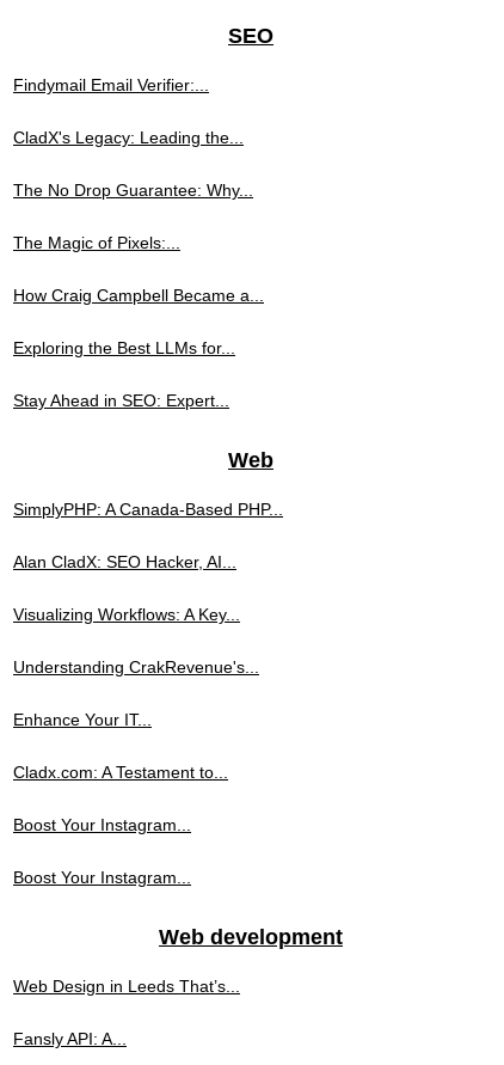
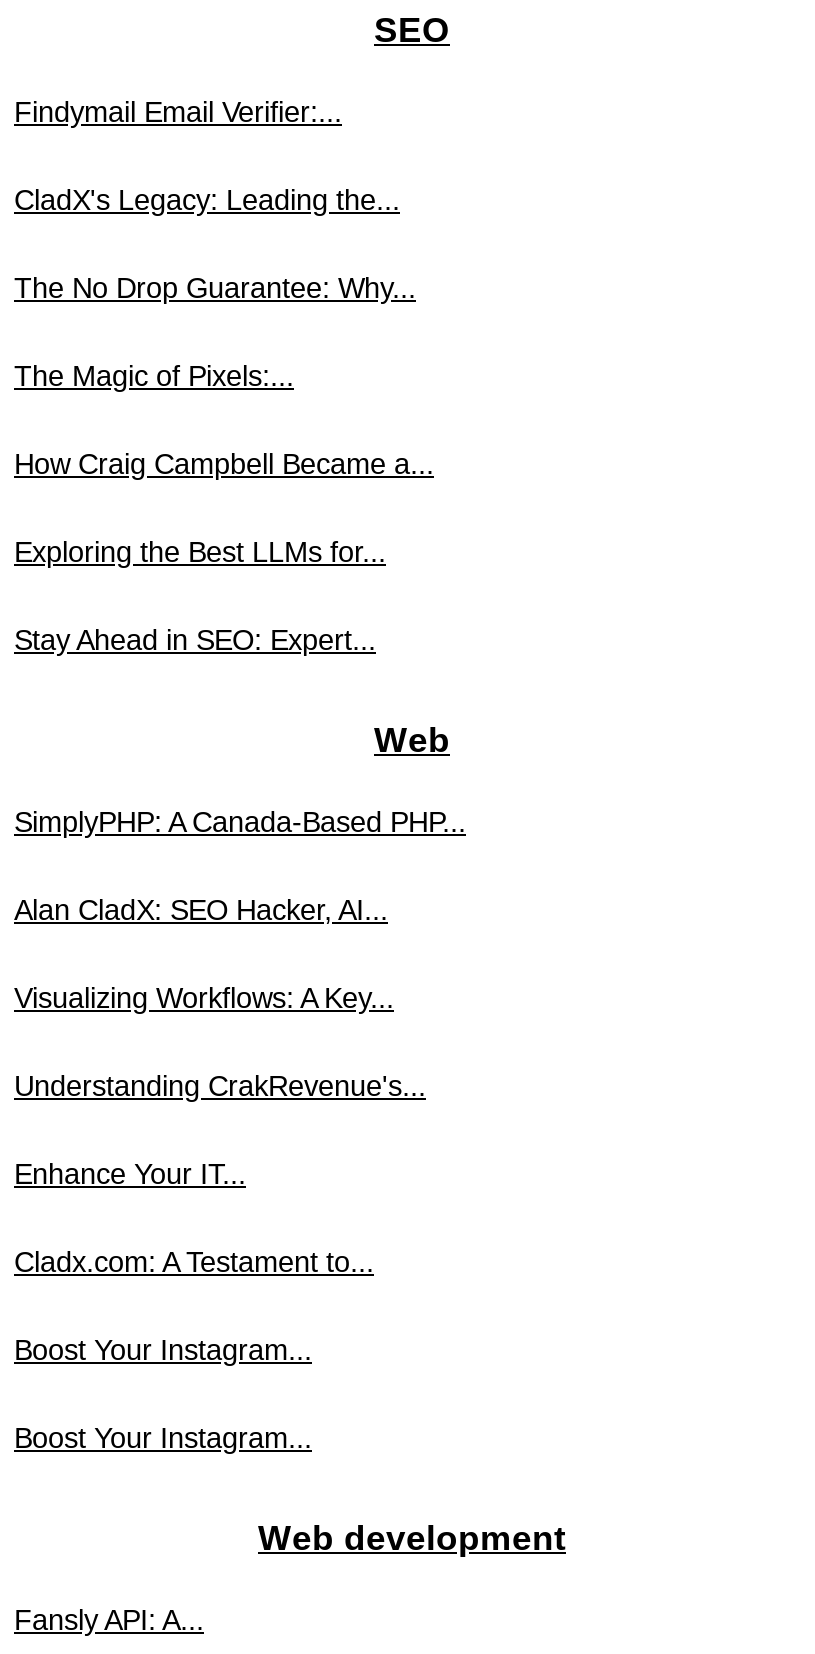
- Web Design in Leeds That’s...
